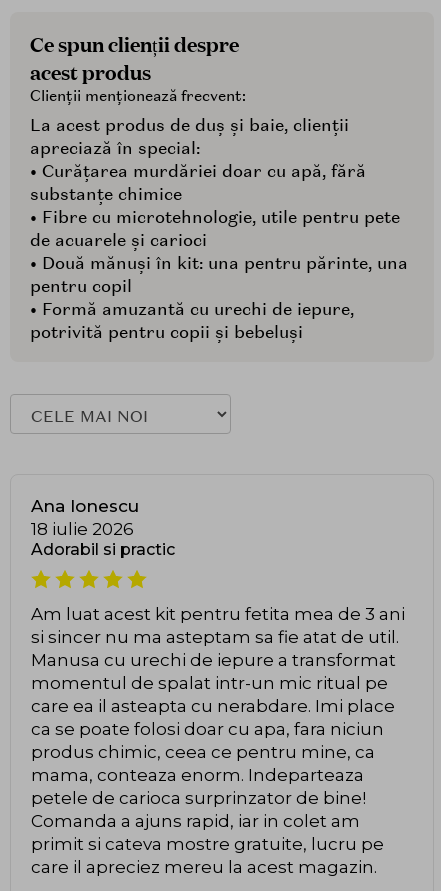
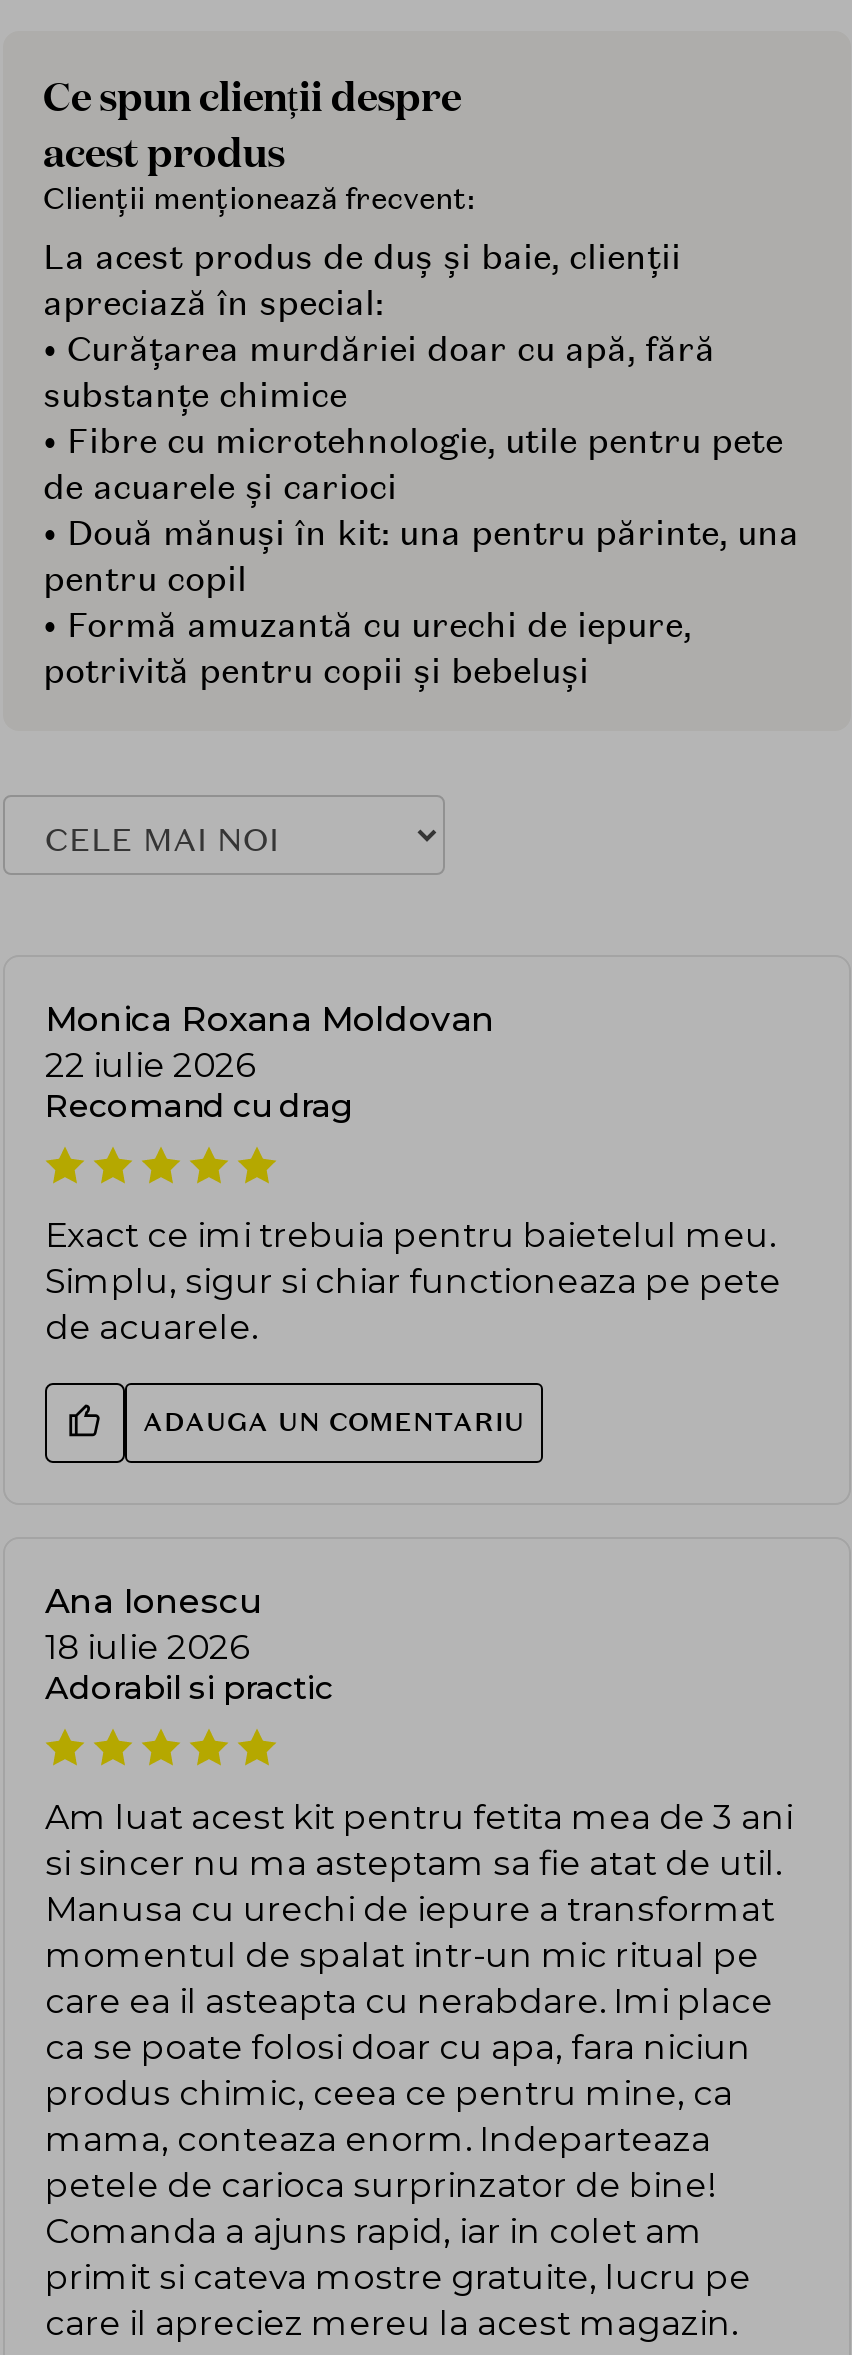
+ Monica Roxana Moldovan
+ 22 iulie 2026
+ Recomand cu drag
+ Exact ce imi trebuia pentru baietelul meu.
+ Simplu, sigur si chiar functioneaza pe pete
+ de acuarele.
+ ADAUGA UN COMENTARIU
